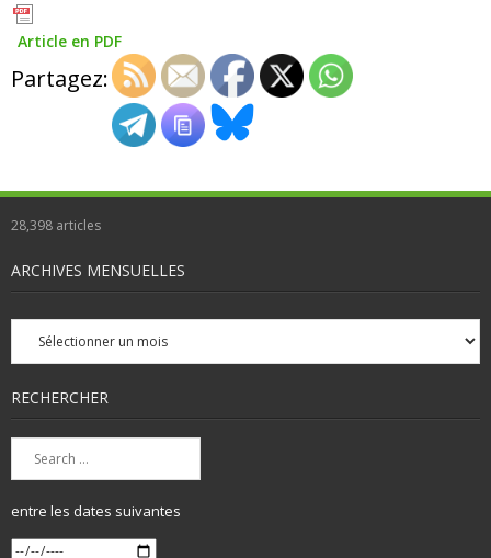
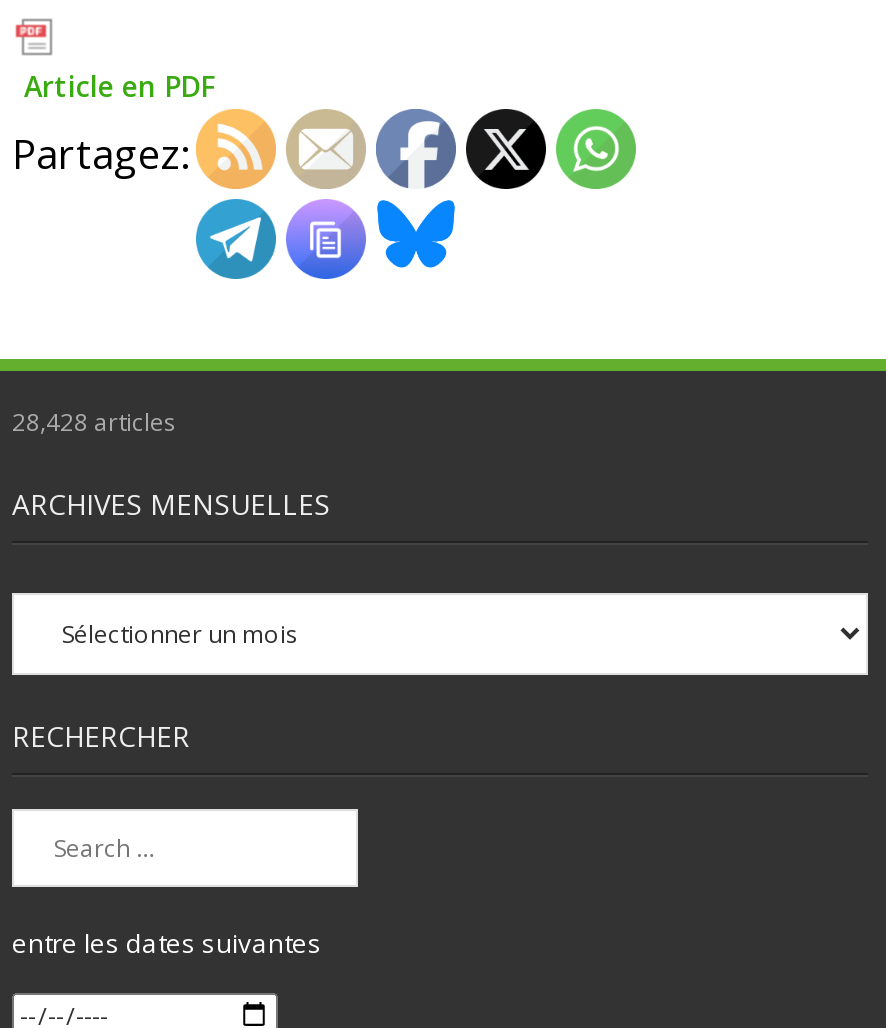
- 28,398 articles
+ 28,428 articles
